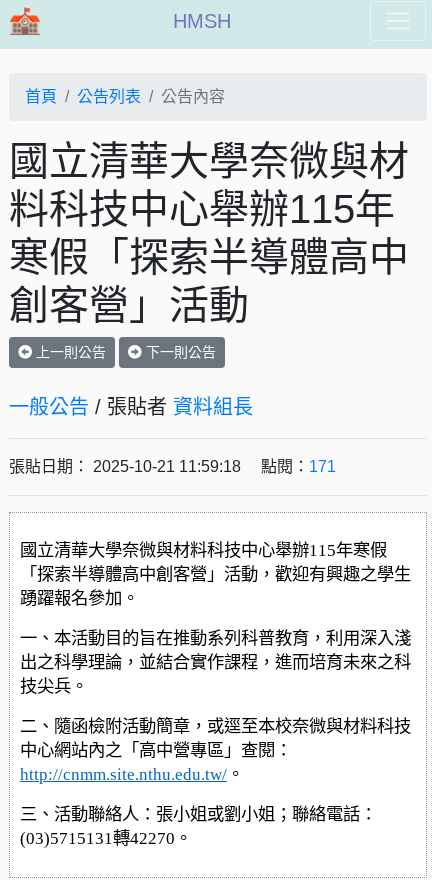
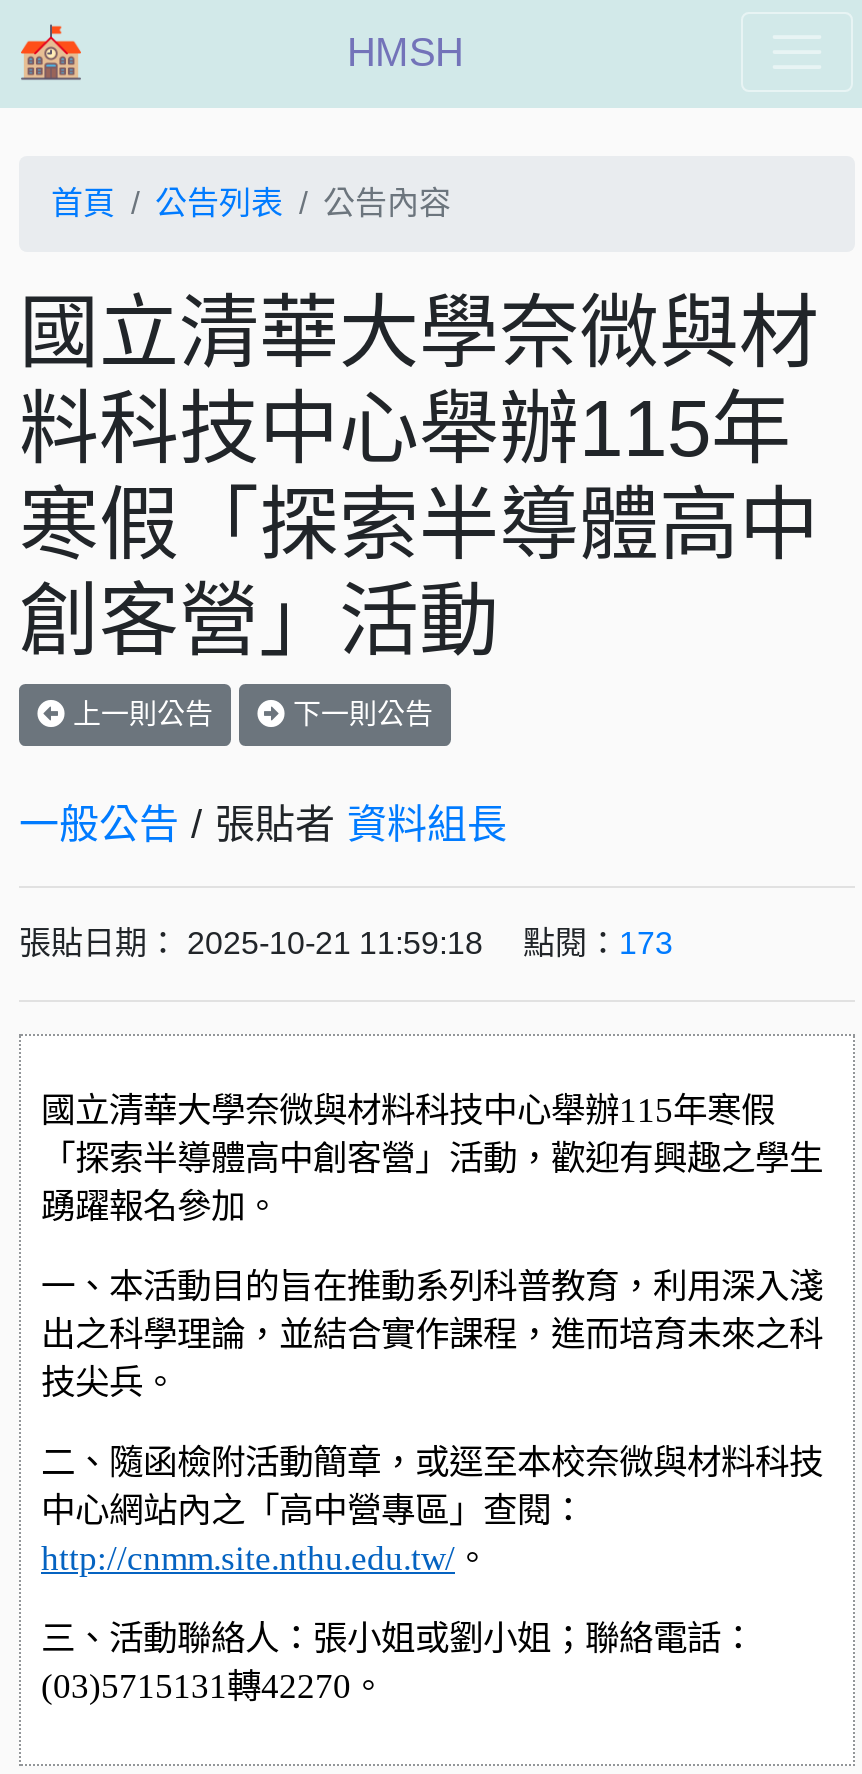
- 張貼日期： 2025-10-21 11:59:18 點閱：171
+ 張貼日期： 2025-10-21 11:59:18 點閱：173
